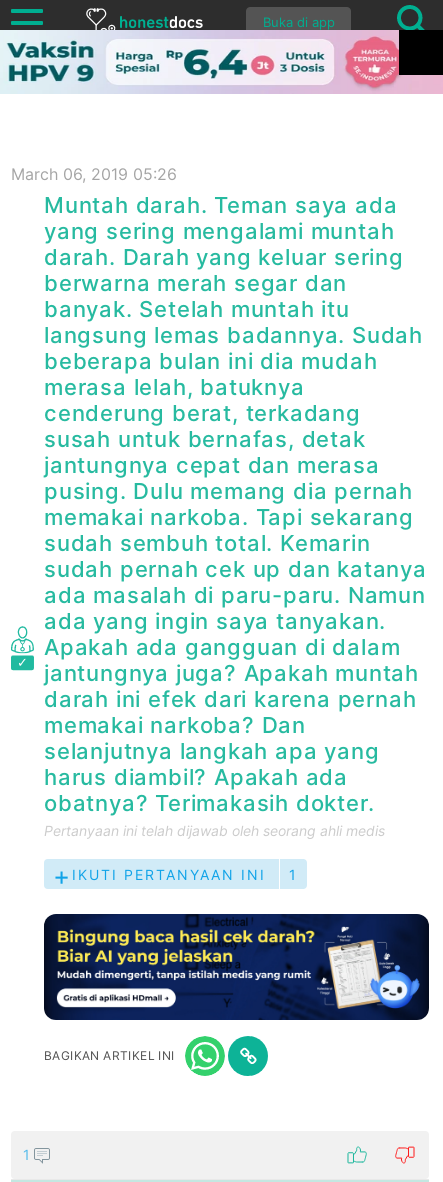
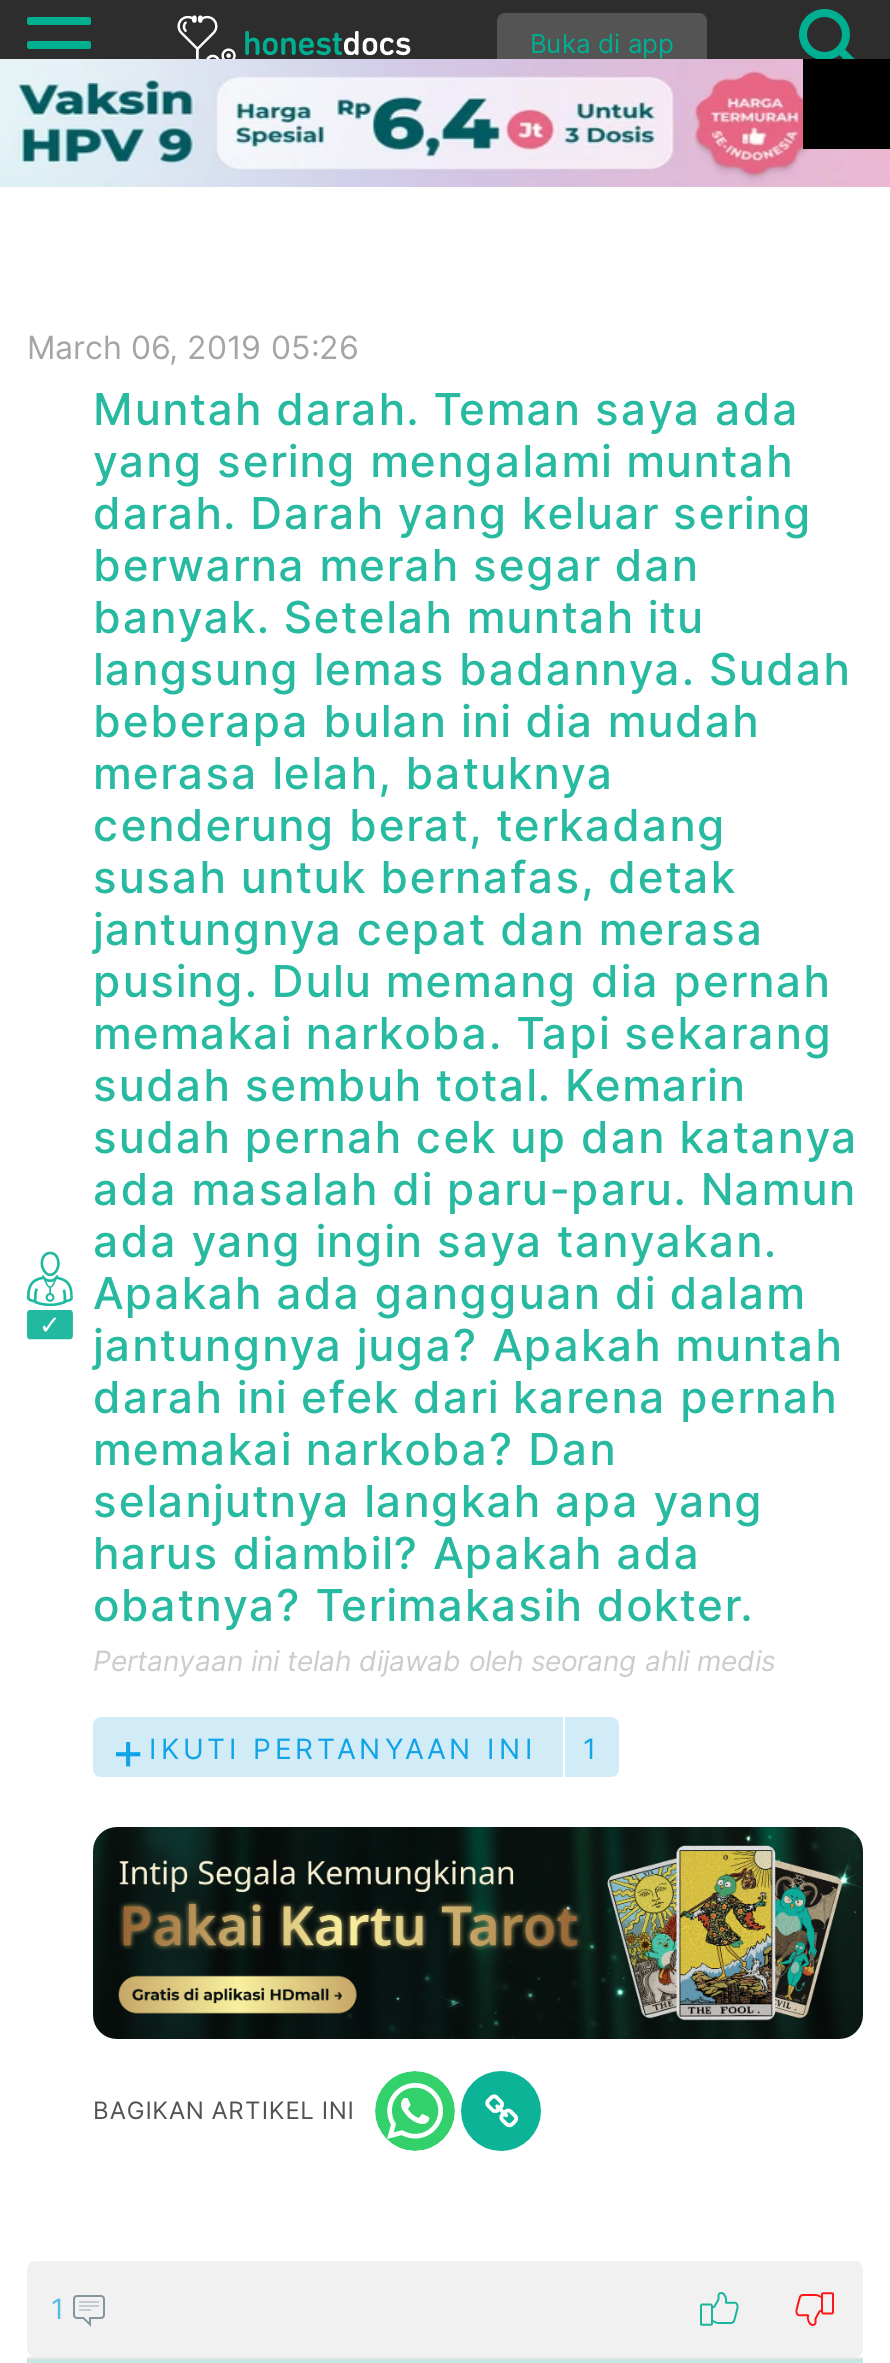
- [image]
+ [image]
